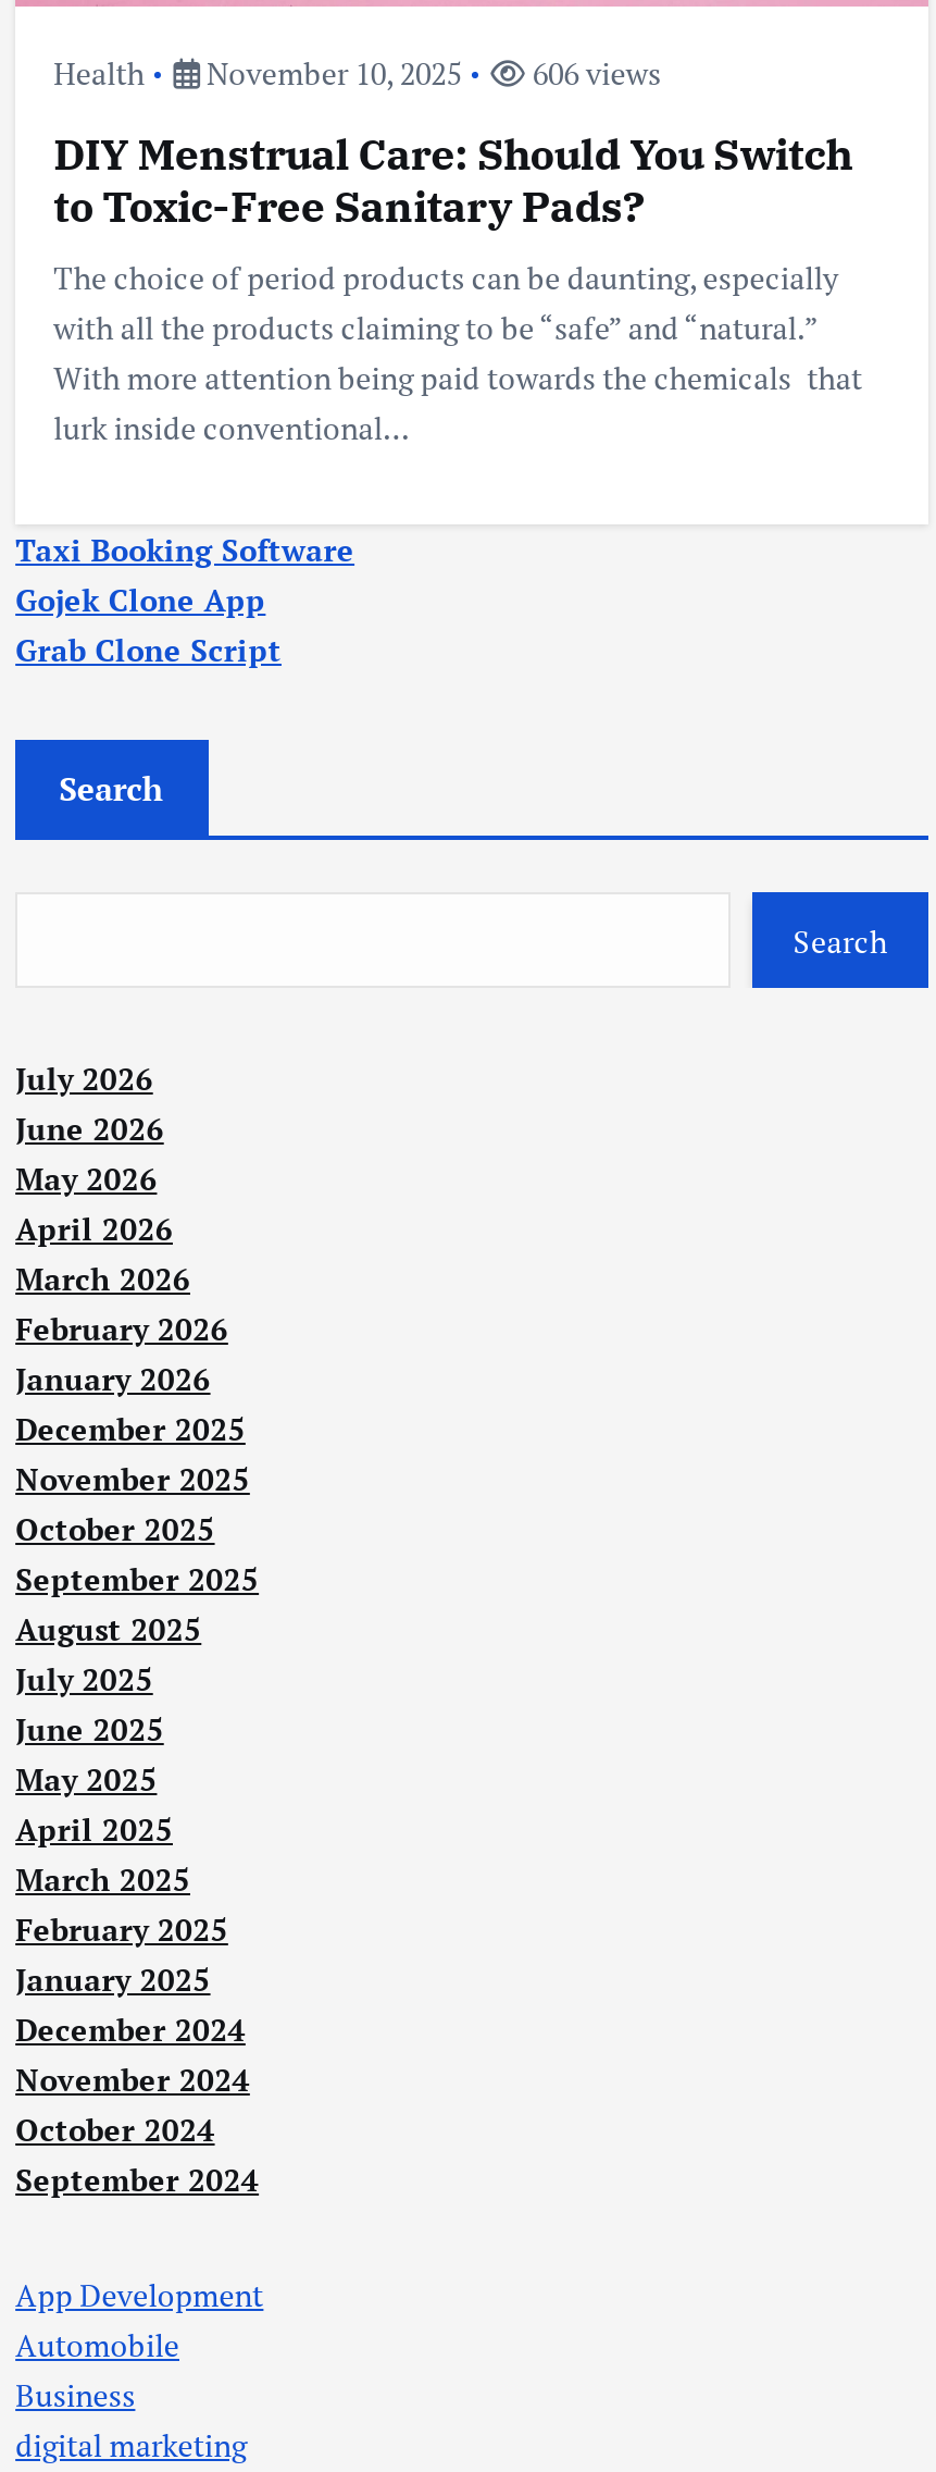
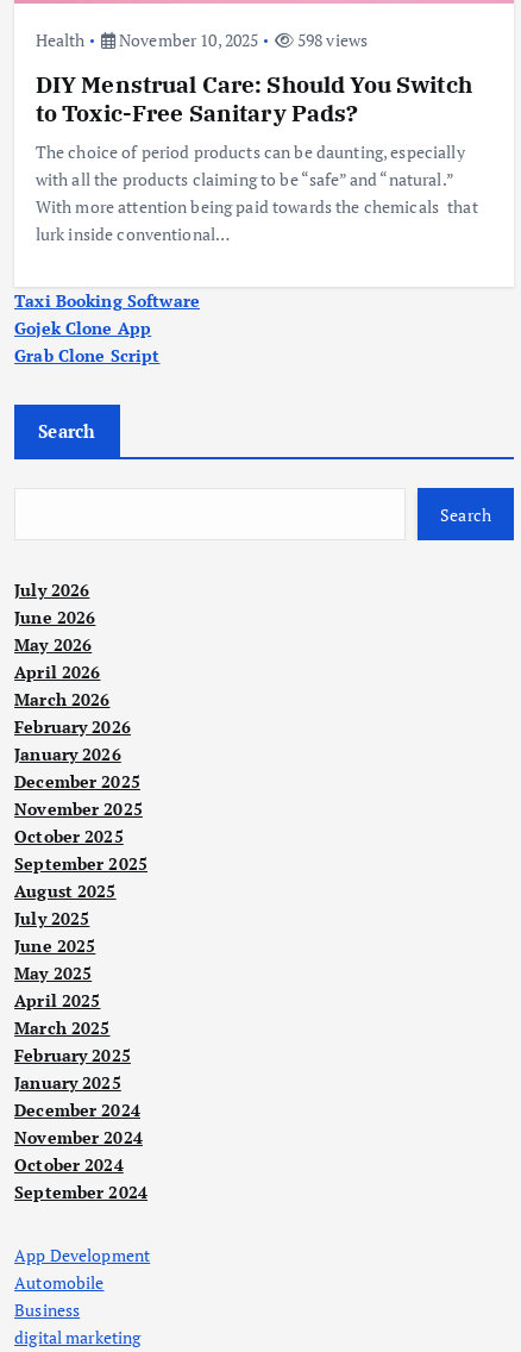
- Health November 10, 2025 606 views
+ Health November 10, 2025 598 views
